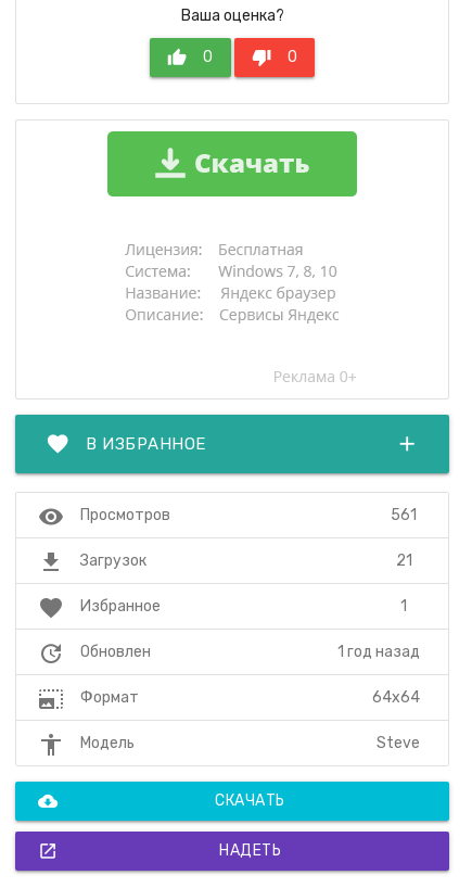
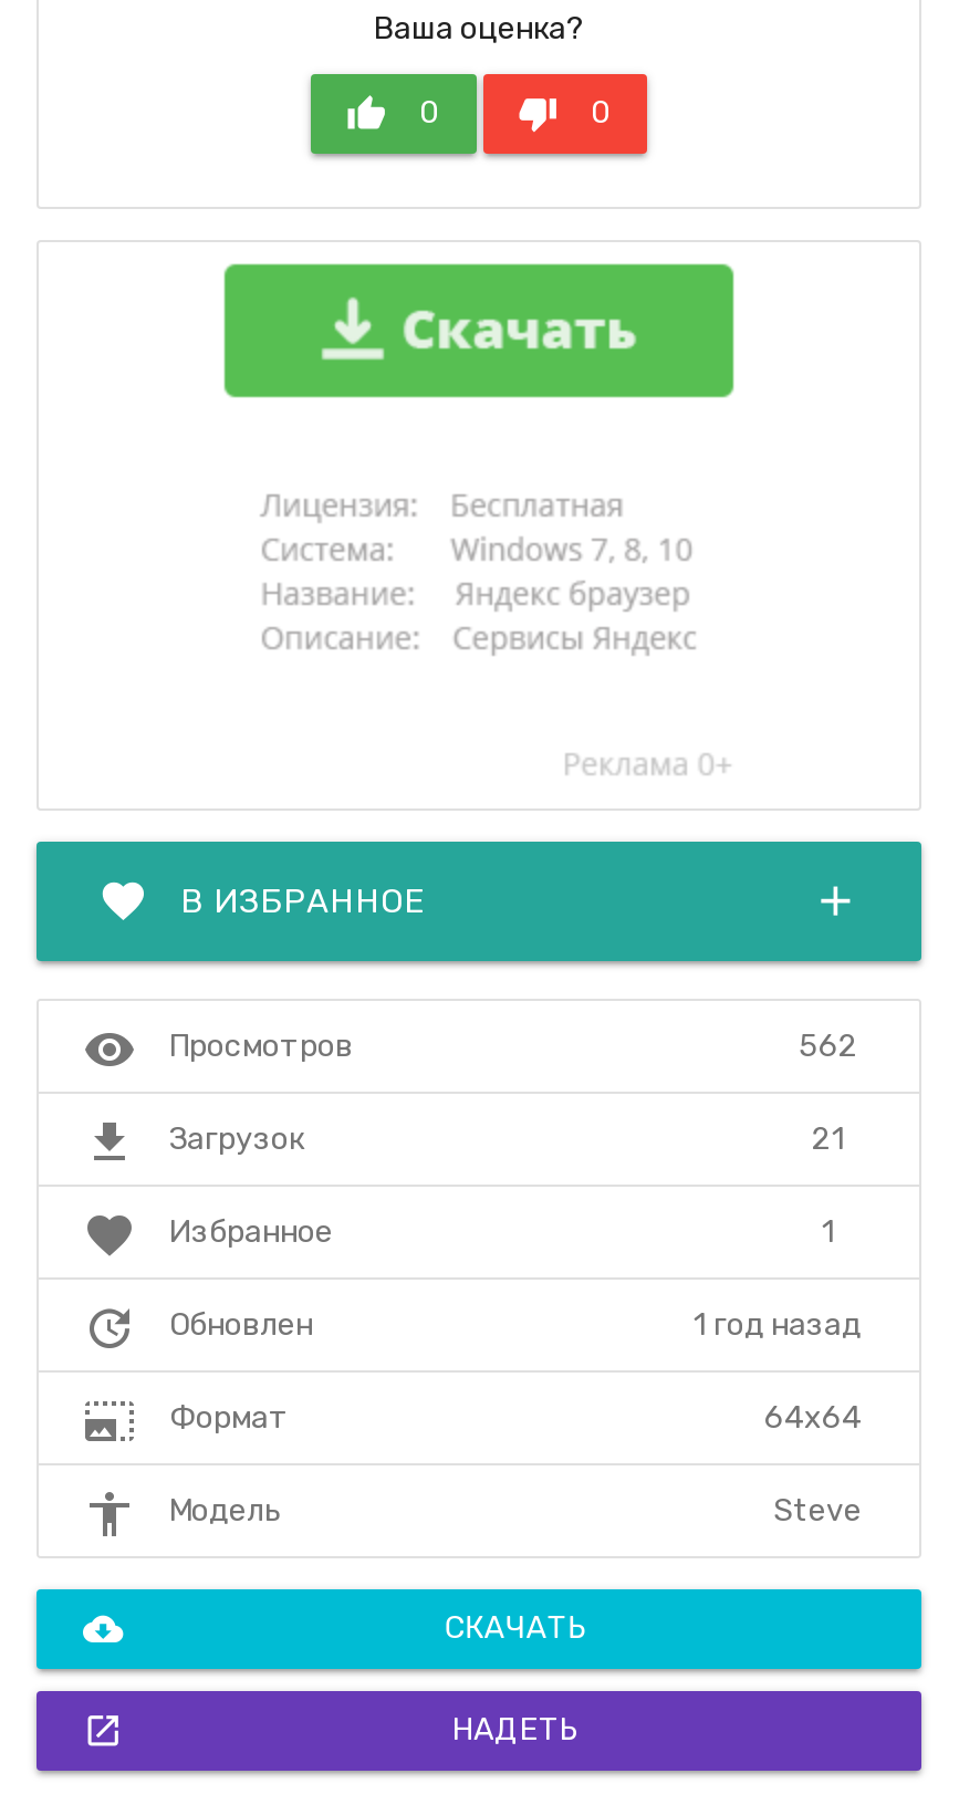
- 561
+ 562
